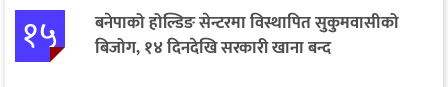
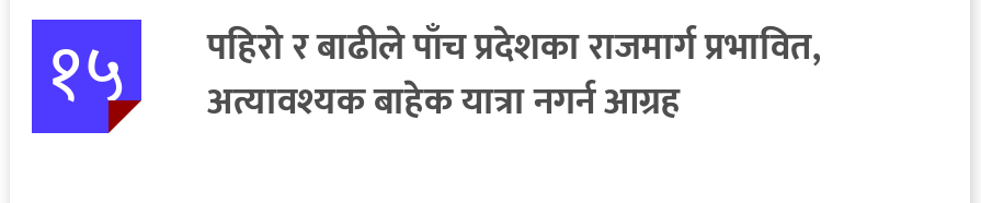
- बनेपाको होल्डिङ सेन्टरमा विस्थापित सुकुमवासीको
- बिजोग, १४ दिनदेखि सरकारी खाना बन्द
+ पहिरो र बाढीले पाँच प्रदेशका राजमार्ग प्रभावित,
+ अत्यावश्यक बाहेक यात्रा नगर्न आग्रह
